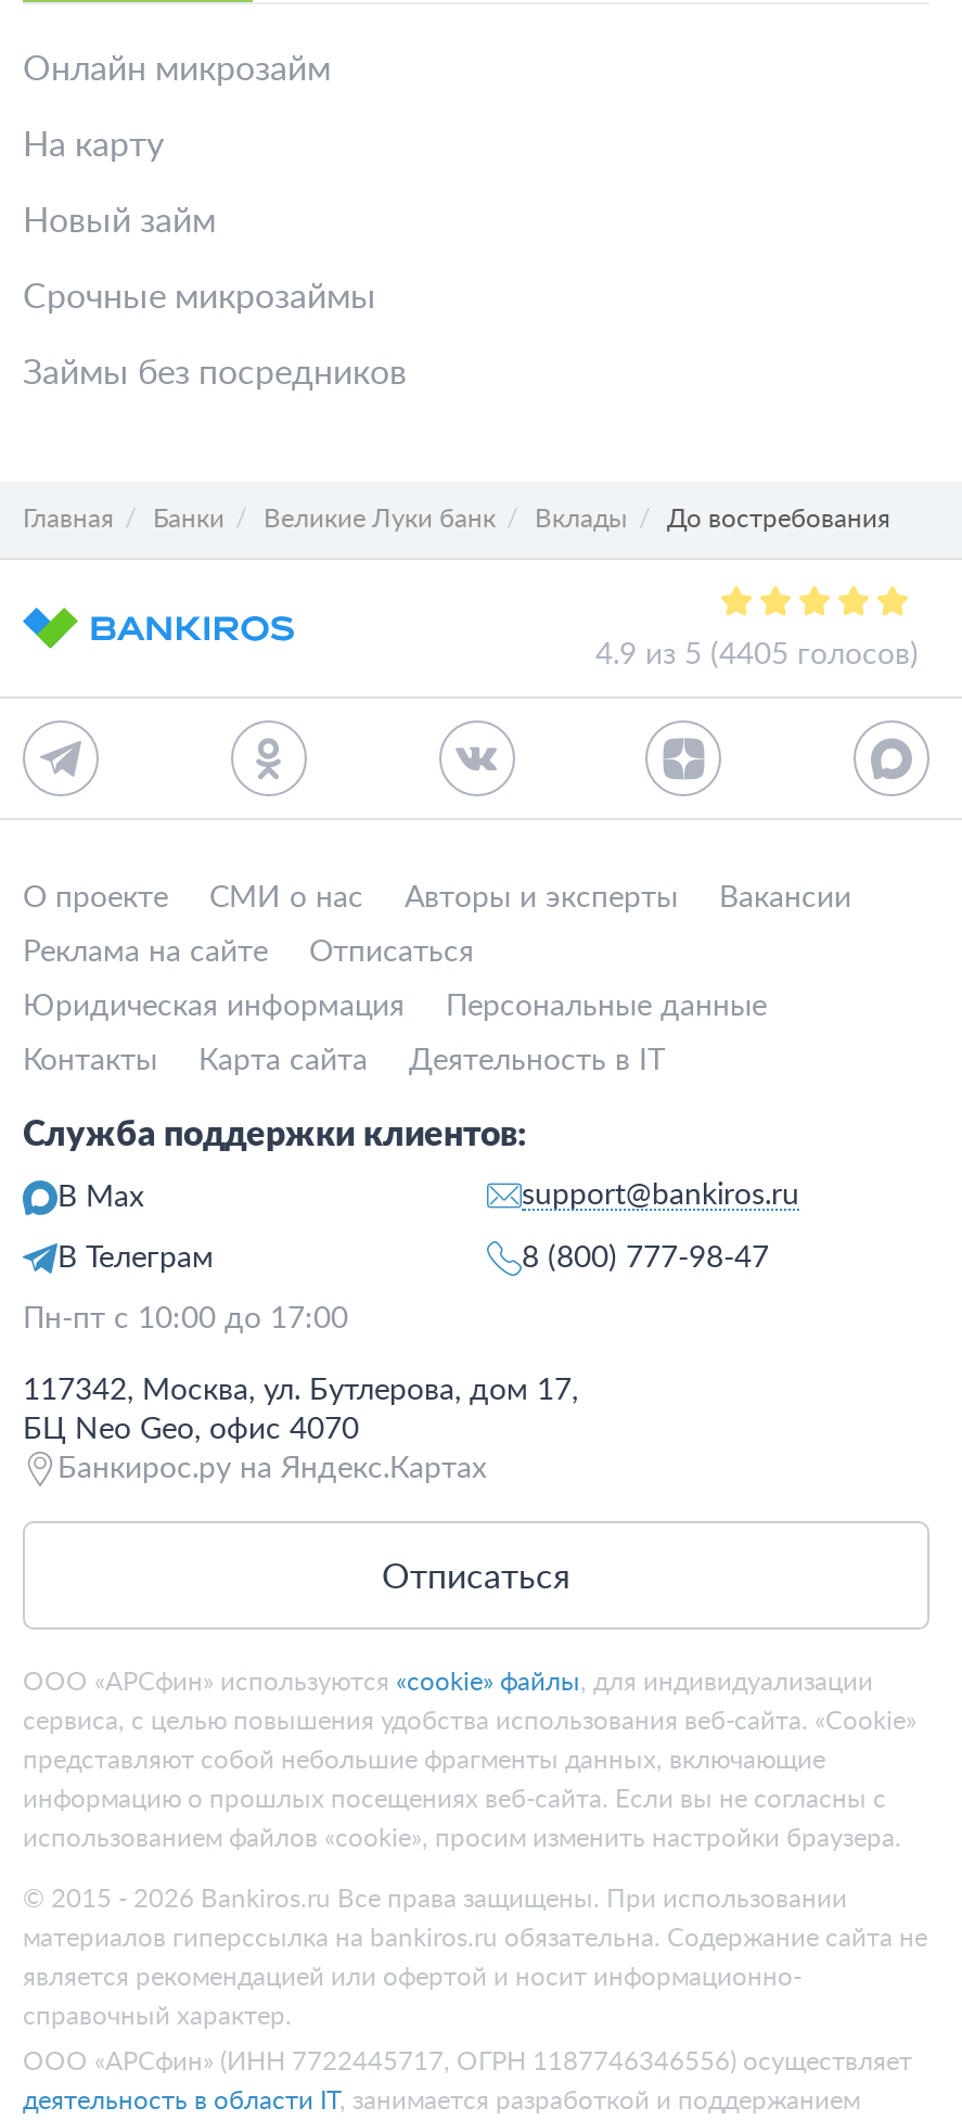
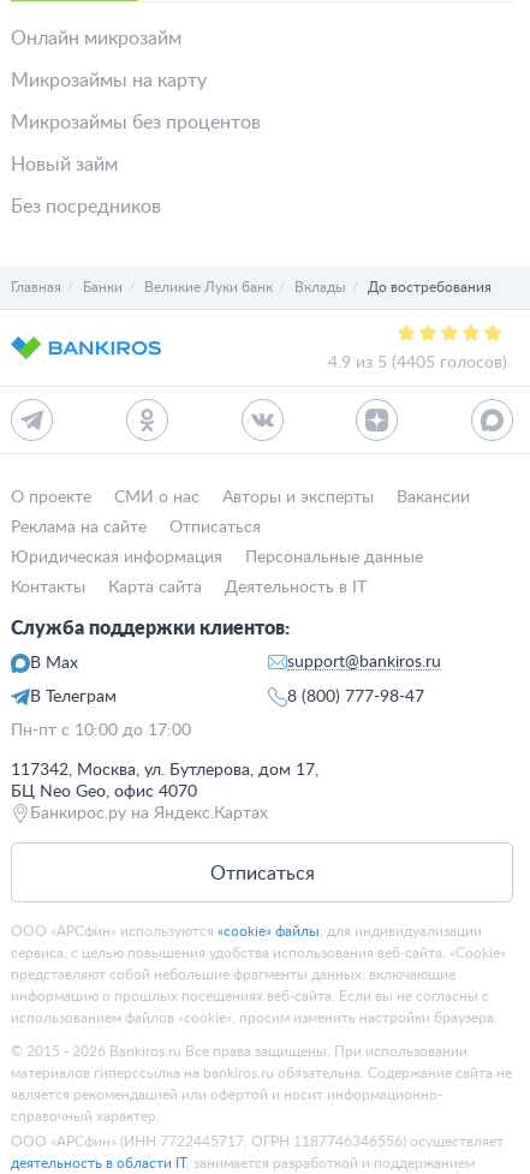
- На карту
+ Микрозаймы на карту
+ Микрозаймы без процентов

moved down: Новый займ

- Срочные микрозаймы
- Займы без посредников
+ Без посредников
